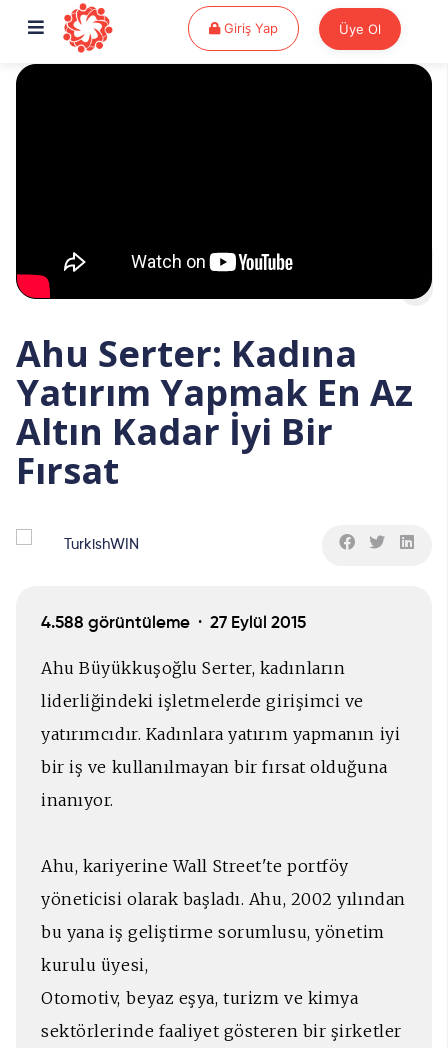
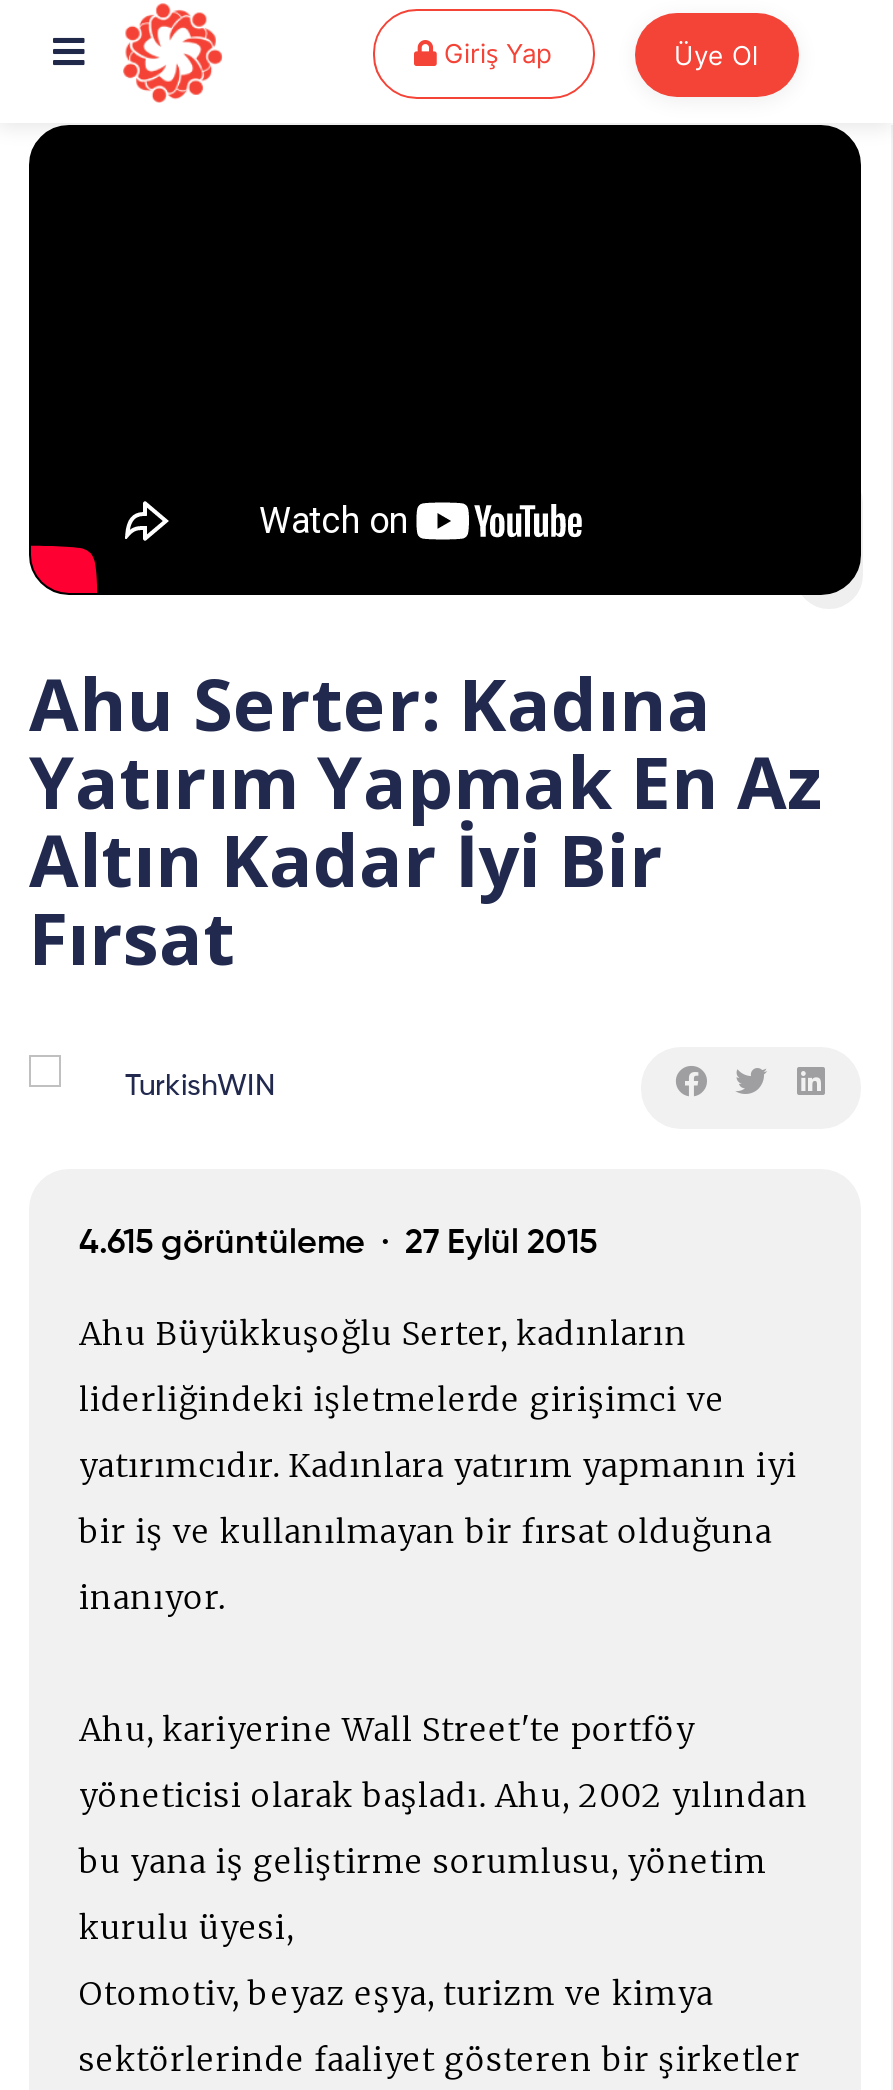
- 4.588 görüntüleme · 27 Eylül 2015
+ 4.615 görüntüleme · 27 Eylül 2015
